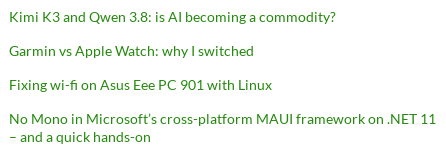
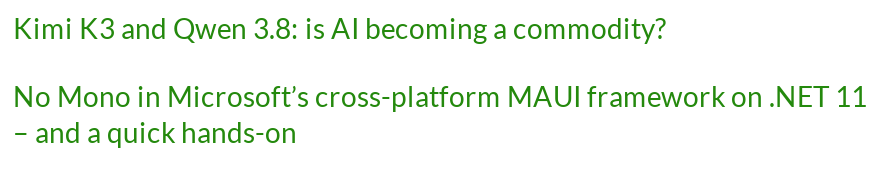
- Garmin vs Apple Watch: why I switched
- Fixing wi-fi on Asus Eee PC 901 with Linux
